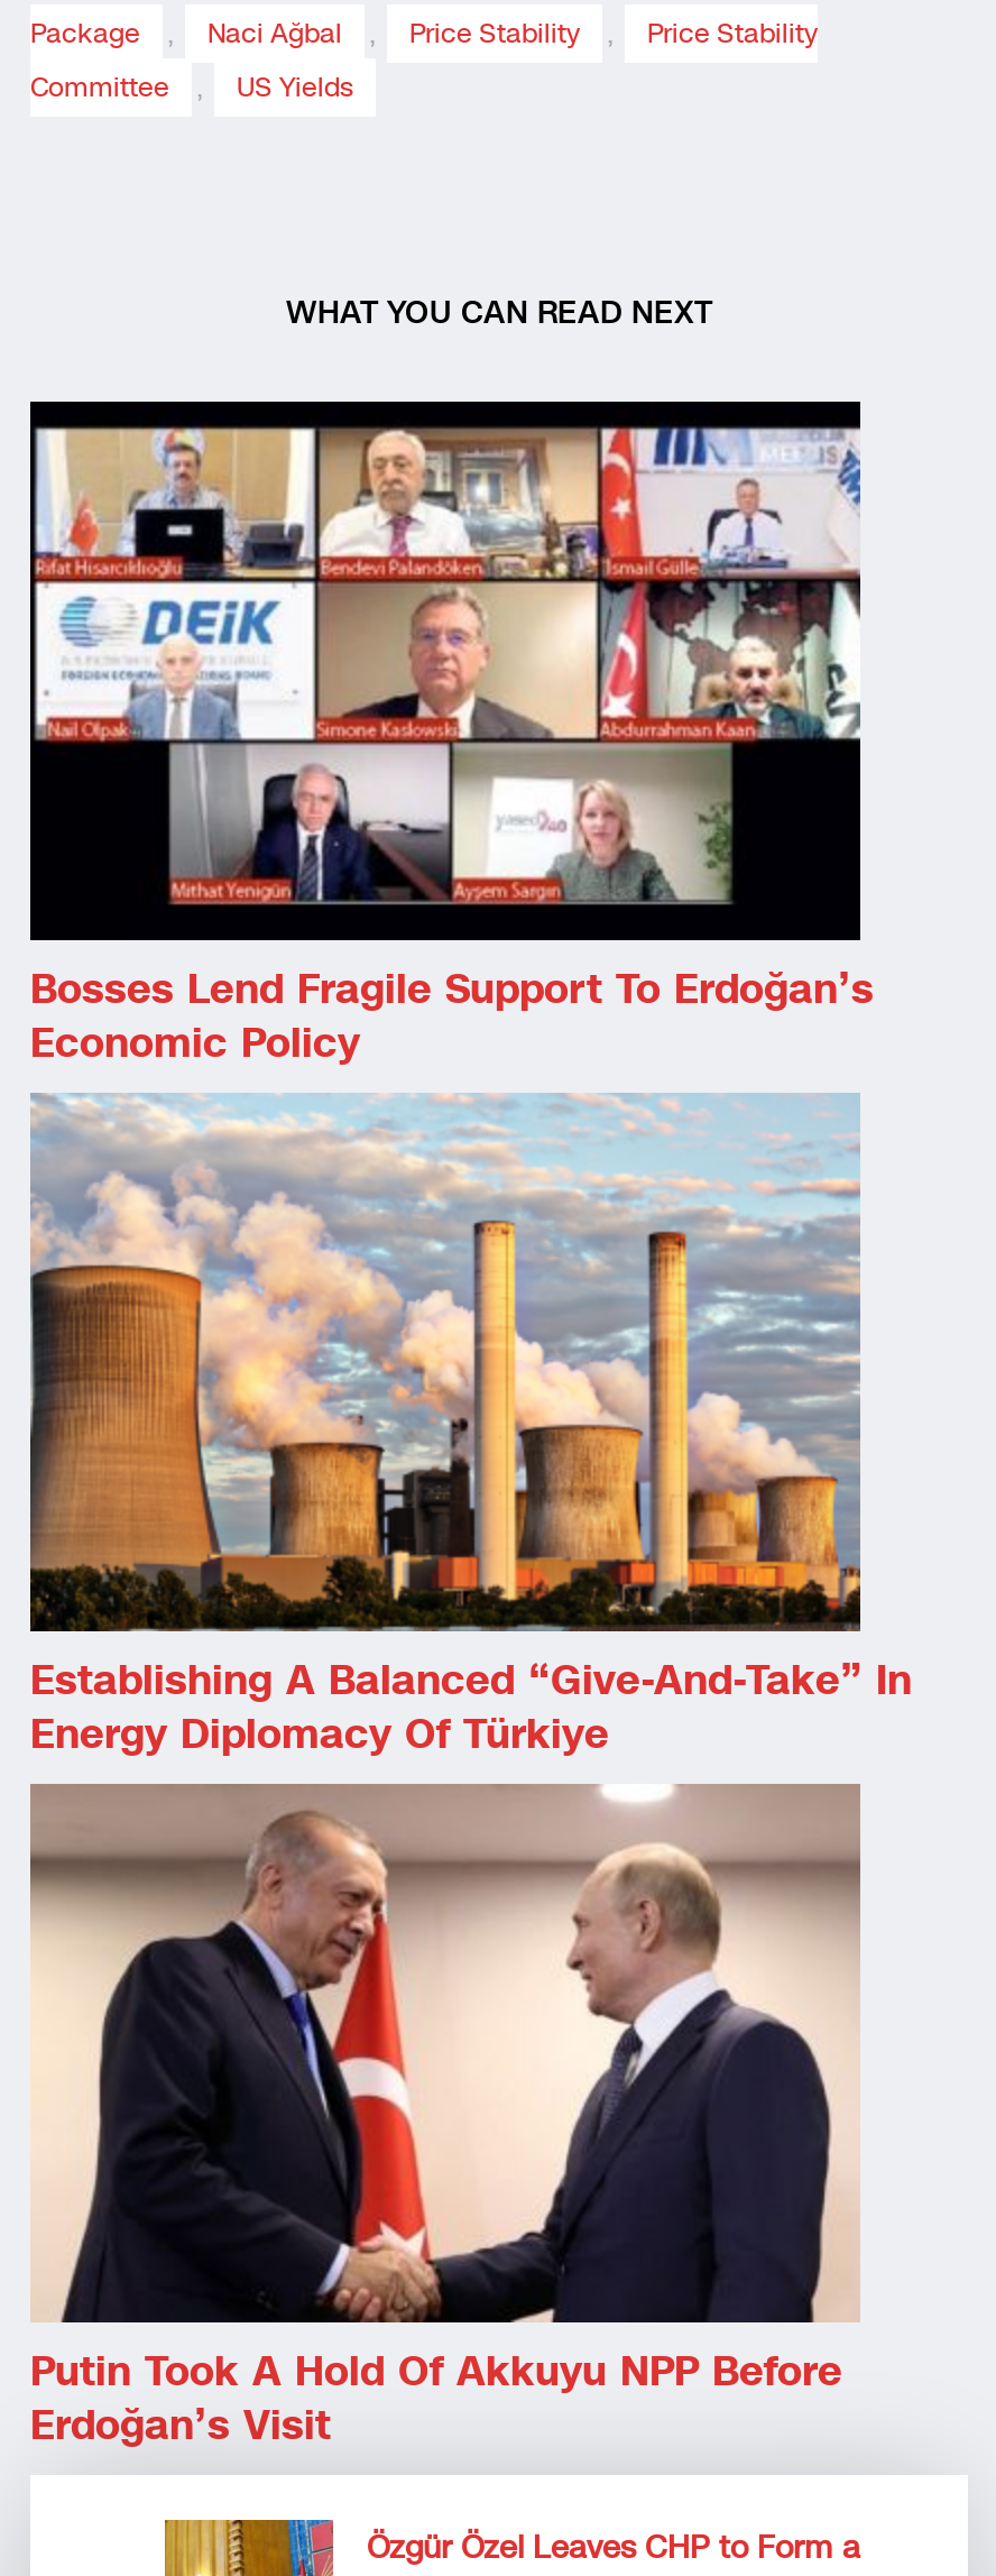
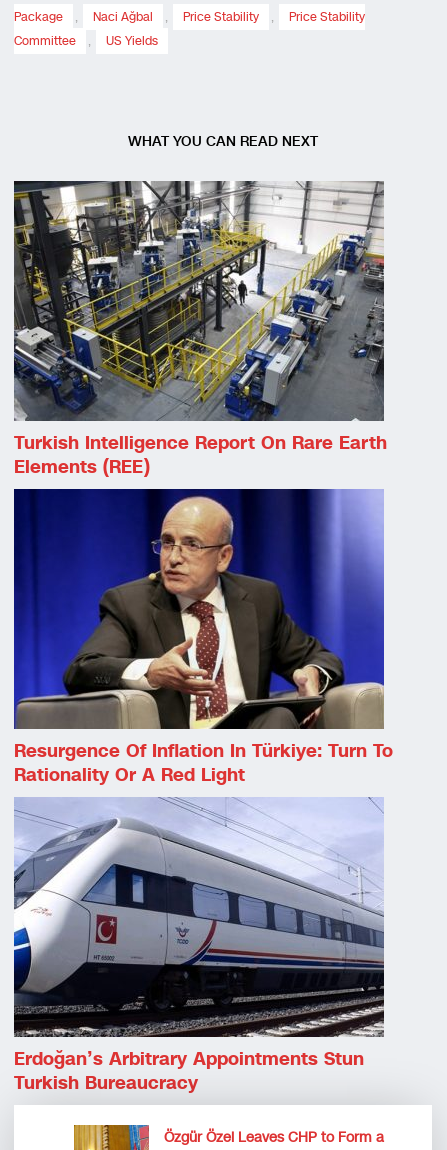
- [image]
- Bosses Lend Fragile Support To Erdoğan’s
- Economic Policy
+ [image]
+ Turkish Intelligence Report On Rare Earth
+ Elements (REE)

- [image]
- Establishing A Balanced “Give-And-Take” In
- Energy Diplomacy Of Türkiye
+ [image]
+ Resurgence Of Inflation In Türkiye: Turn To
+ Rationality Or A Red Light

- [image]
- Putin Took A Hold Of Akkuyu NPP Before
- Erdoğan’s Visit
+ [image]
+ Erdoğan’s Arbitrary Appointments Stun
+ Turkish Bureaucracy
